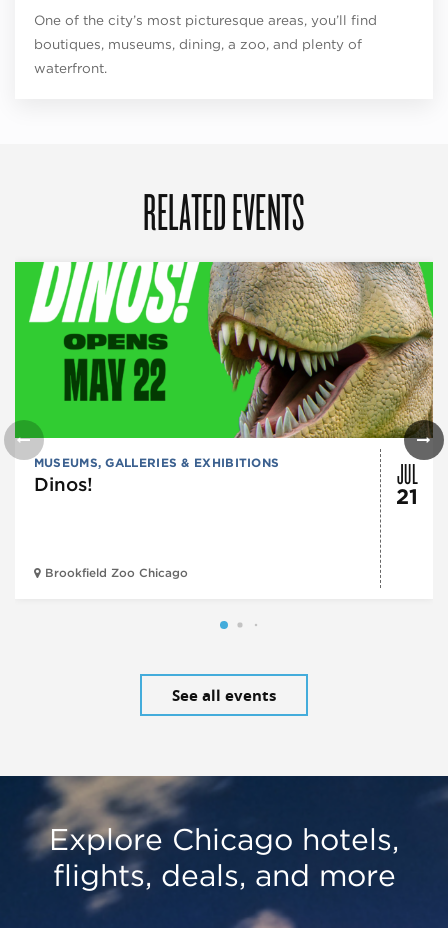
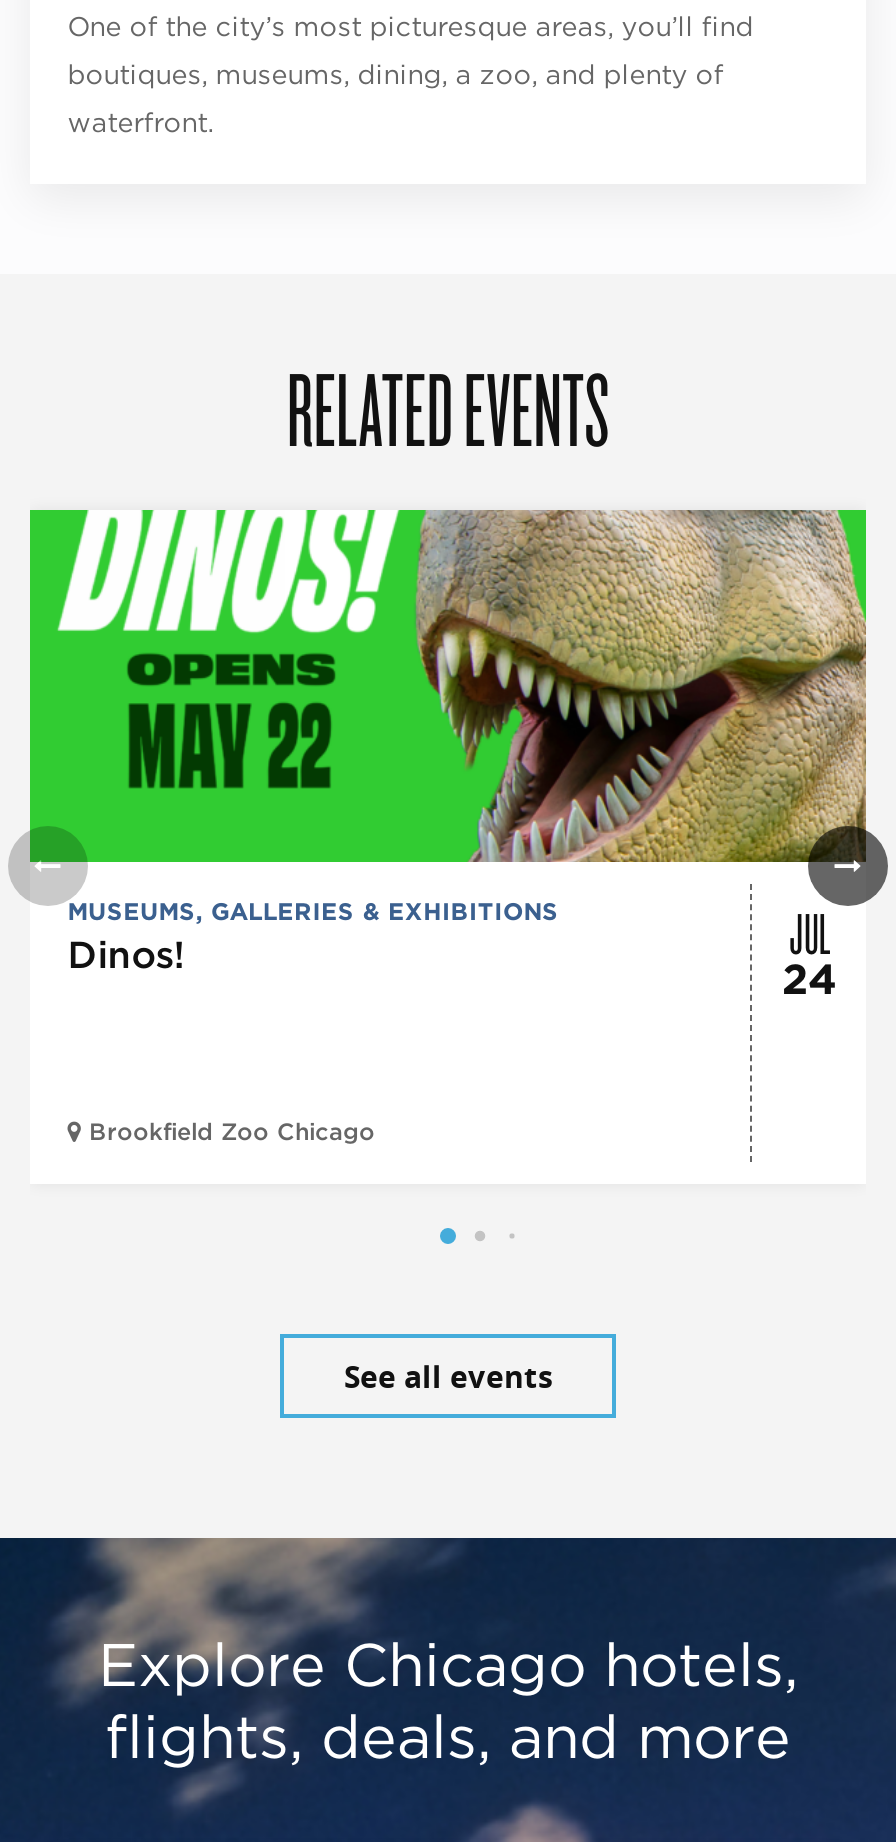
- 21
+ 24
